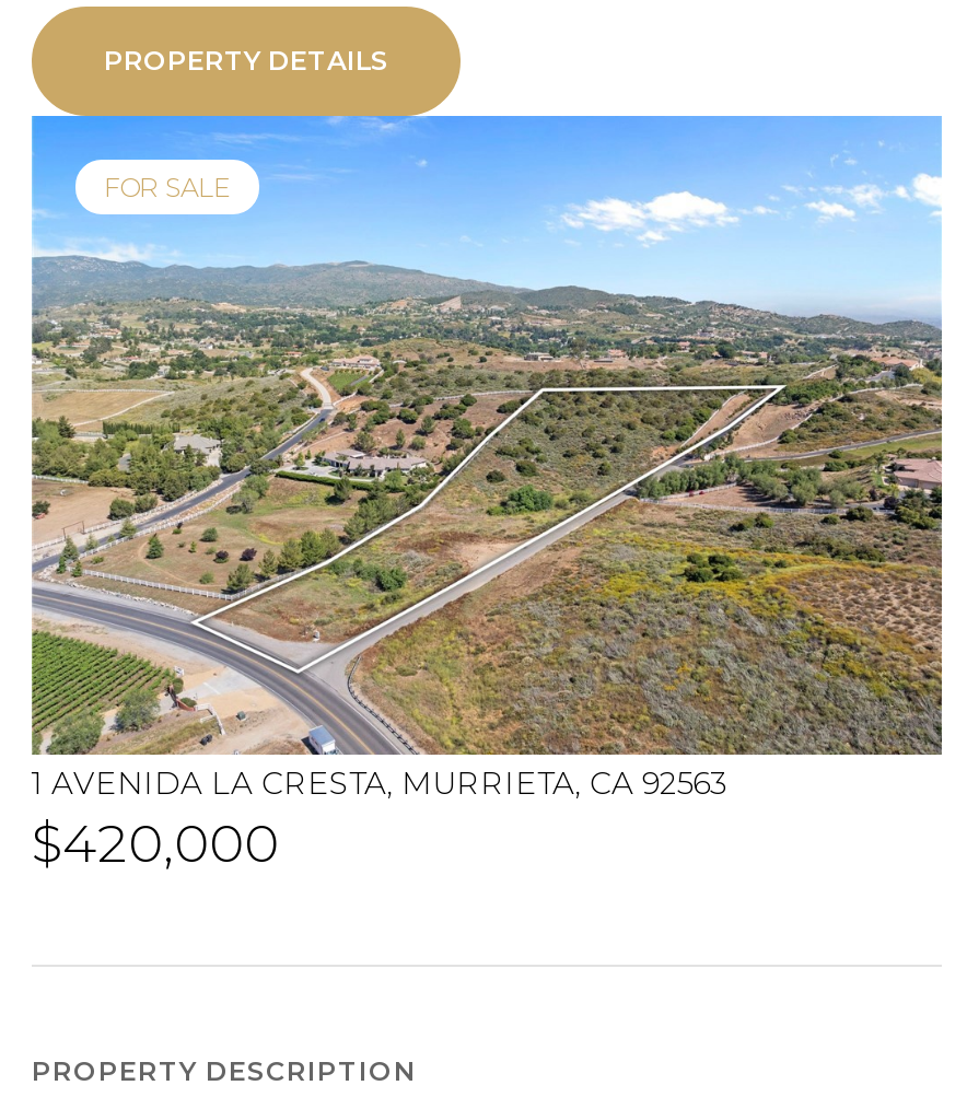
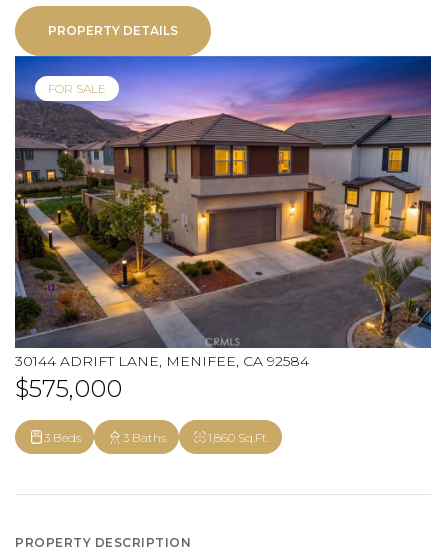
- [image]
- 1 AVENIDA LA CRESTA, MURRIETA, CA 92563
- $420,000
+ [image]
+ 30144 ADRIFT LANE, MENIFEE, CA 92584
+ $575,000
+ 3 Beds
+ 3 Baths
+ 1,860 Sq.Ft.
